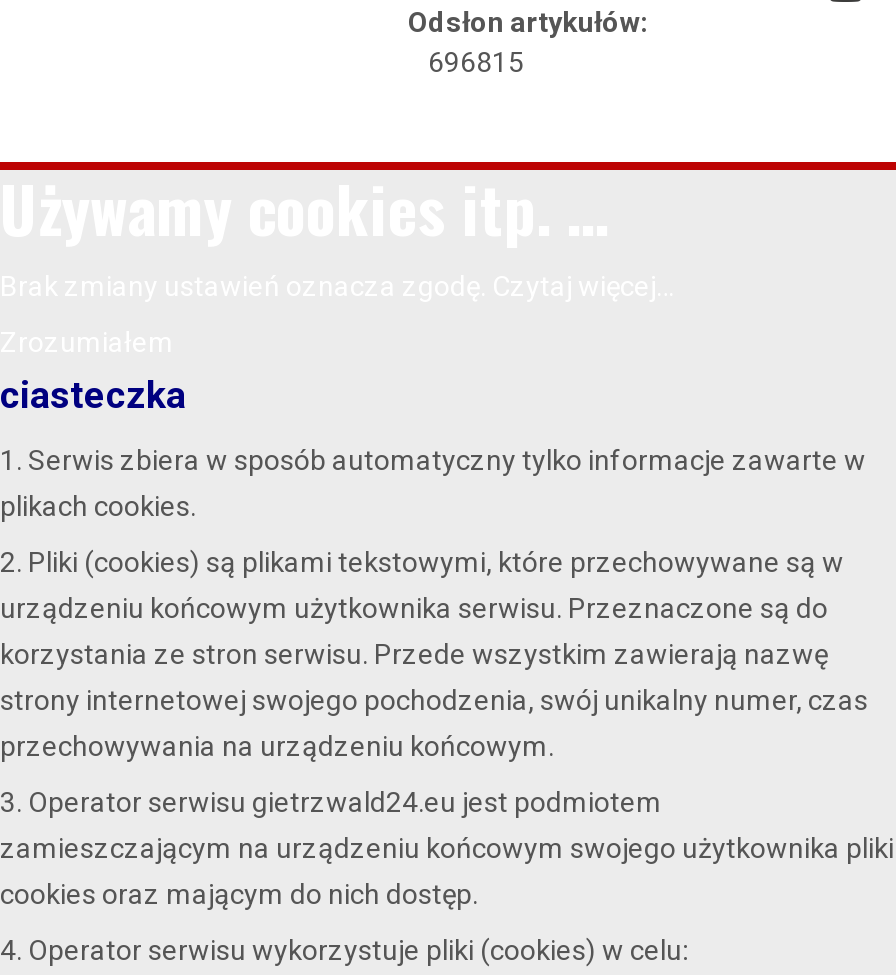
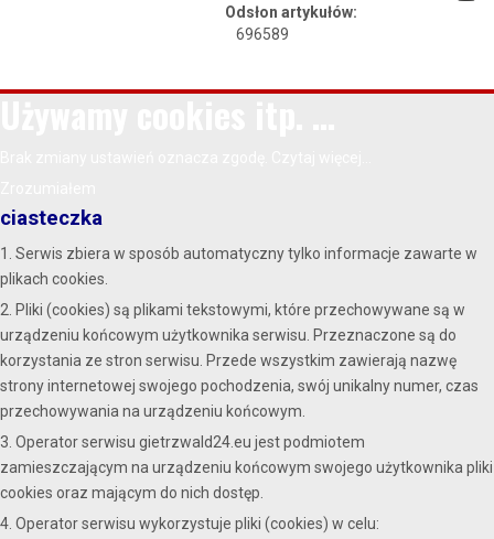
- 696815
+ 696589
